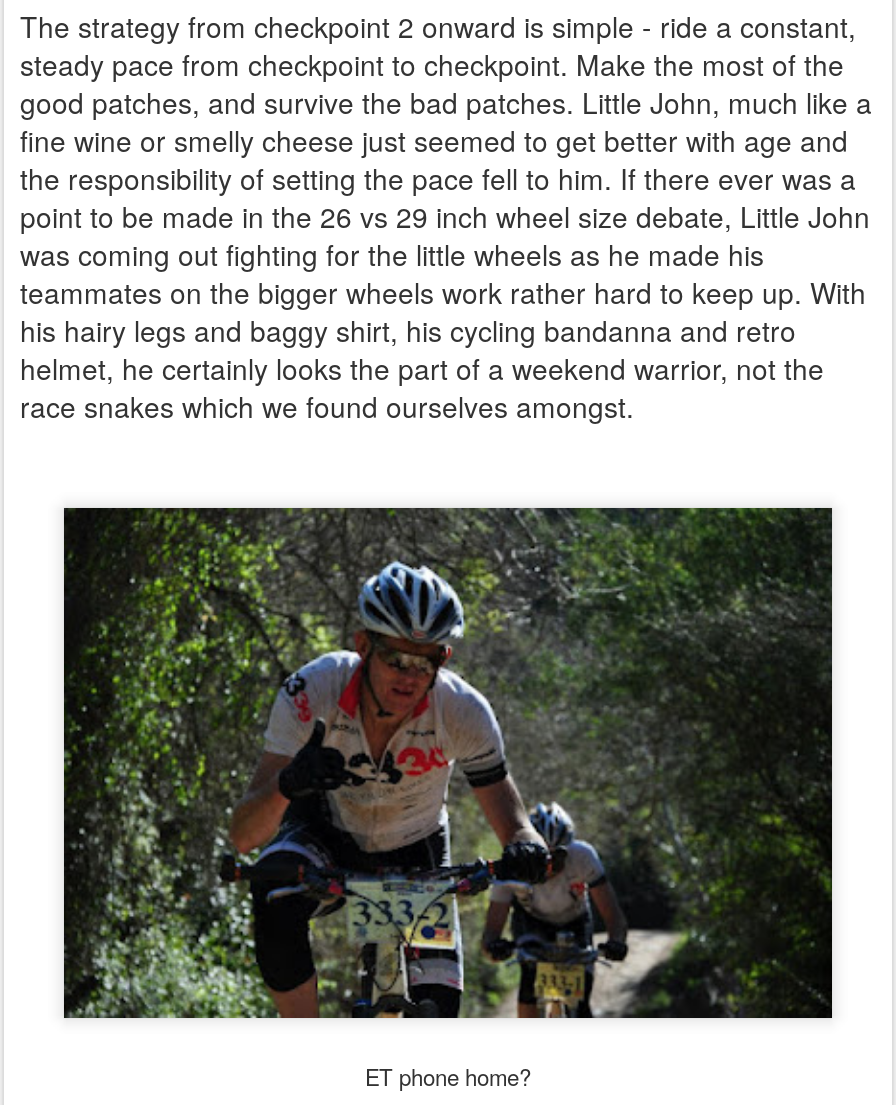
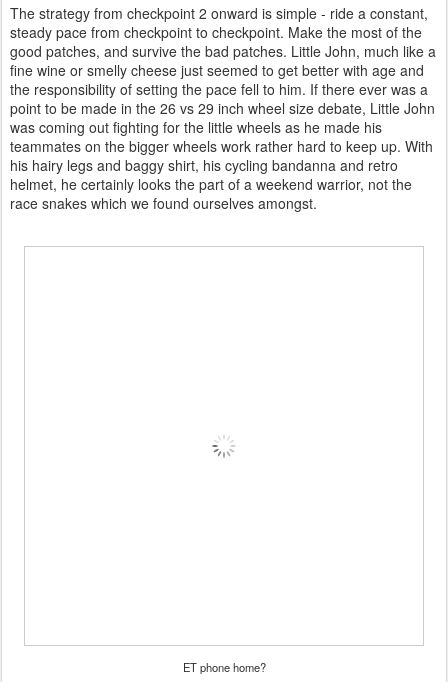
- [image]
